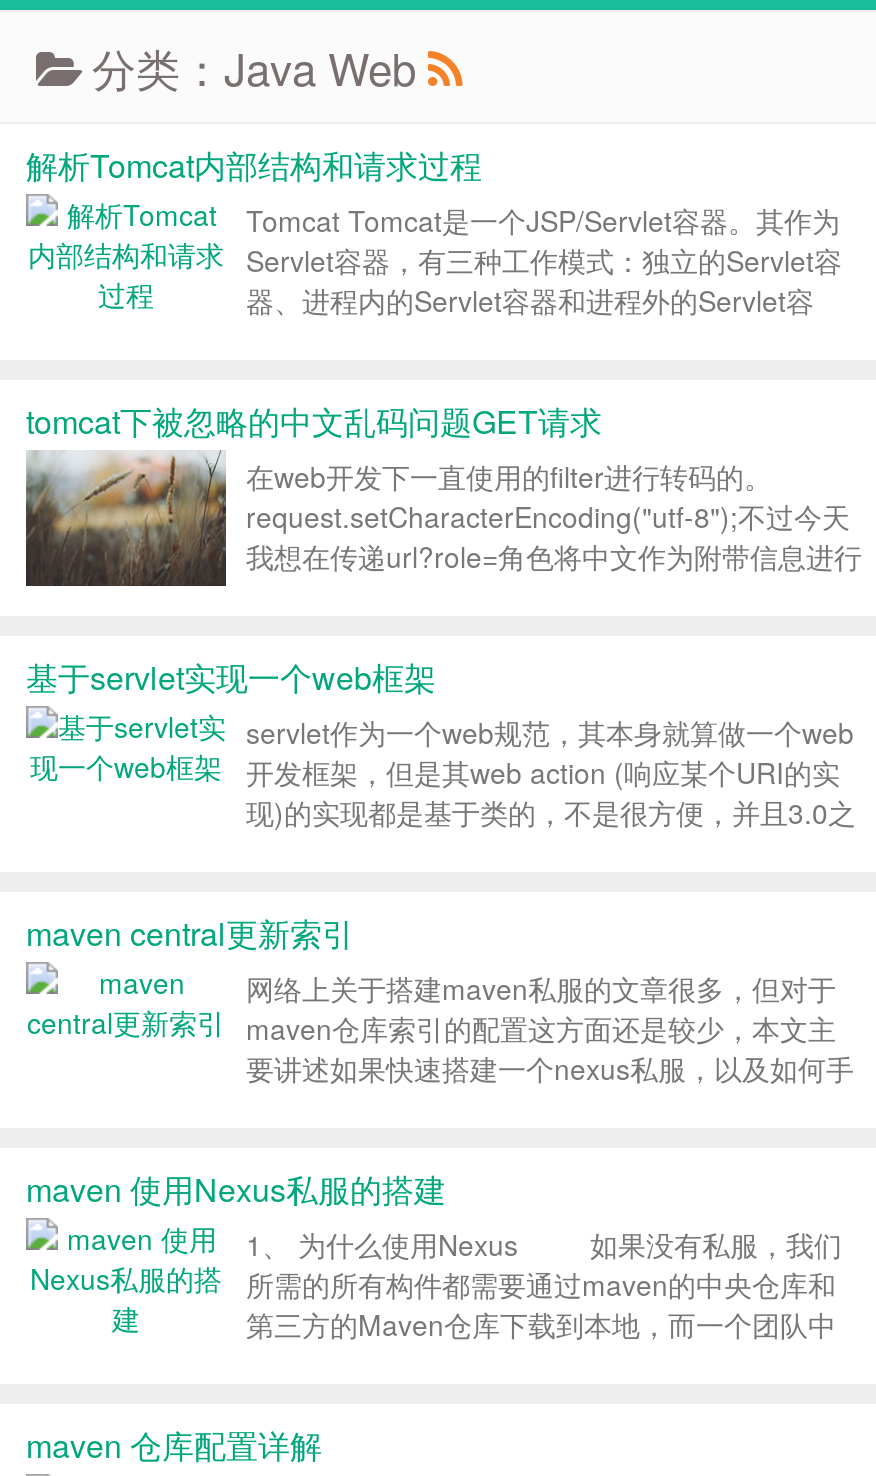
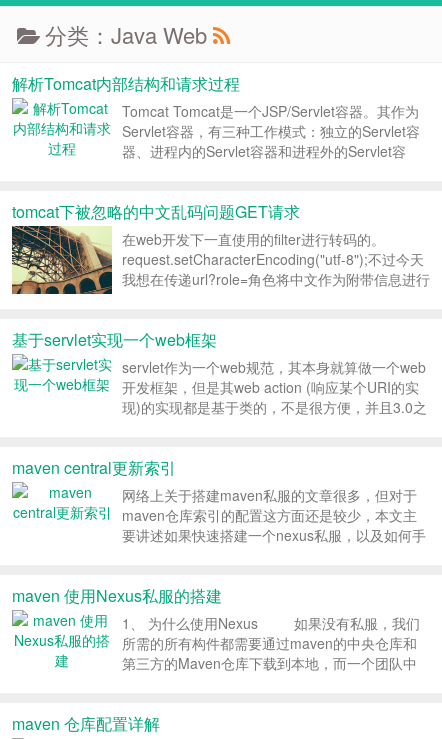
- [image]
+ [image]
